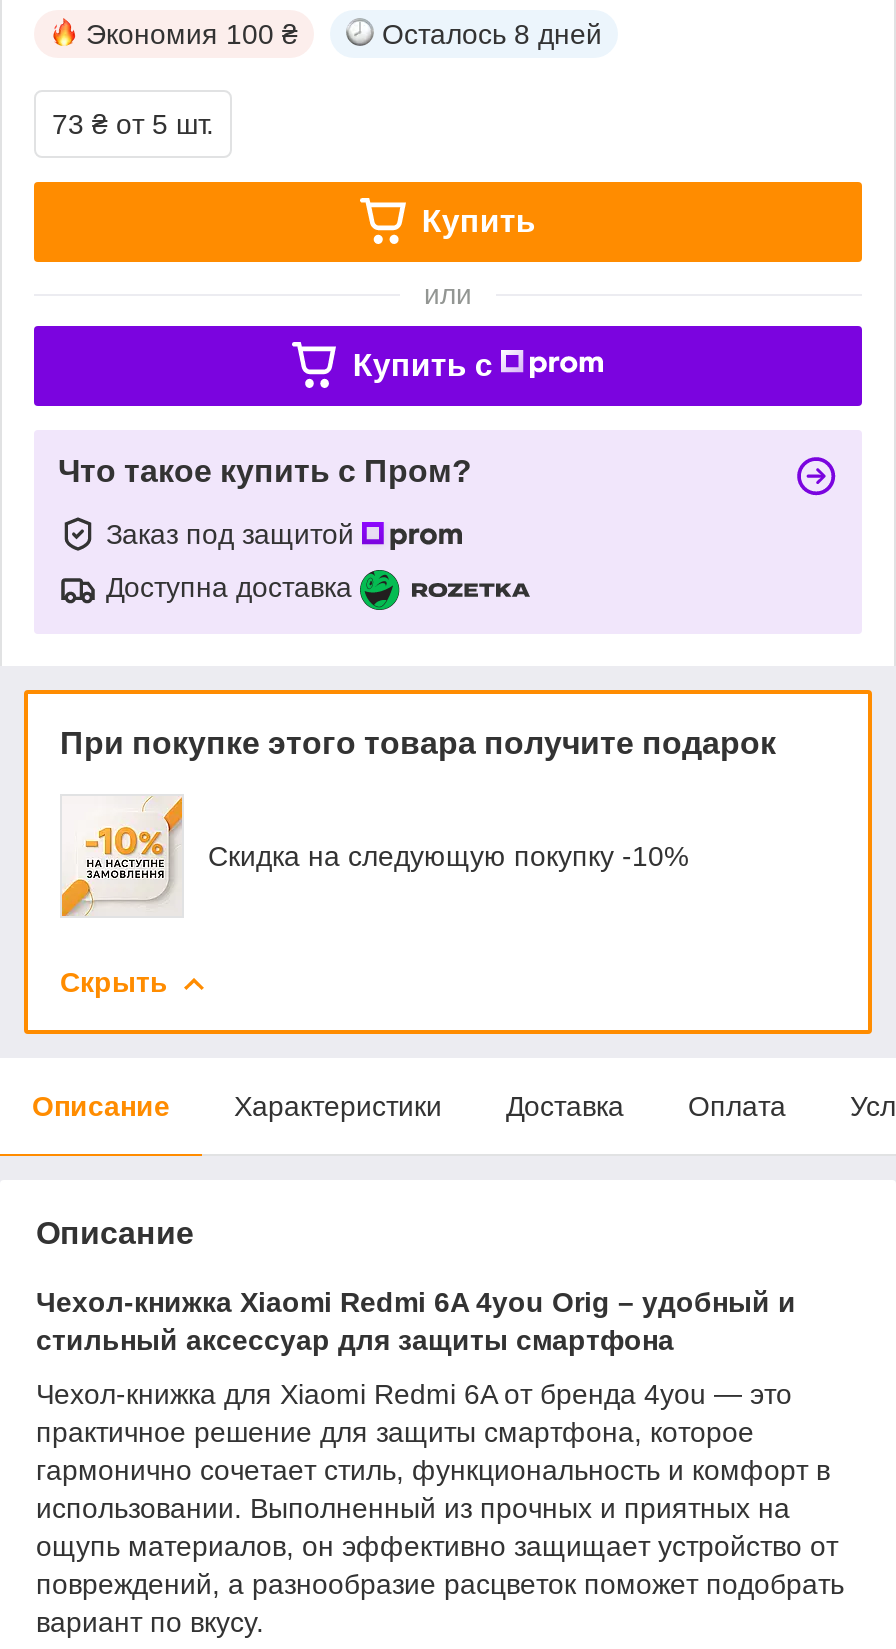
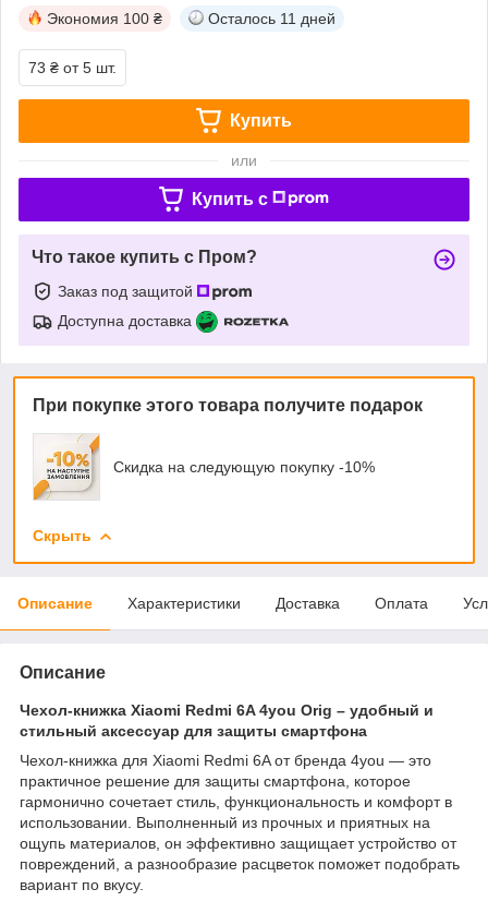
- Осталось 8 дней
+ Осталось 11 дней
